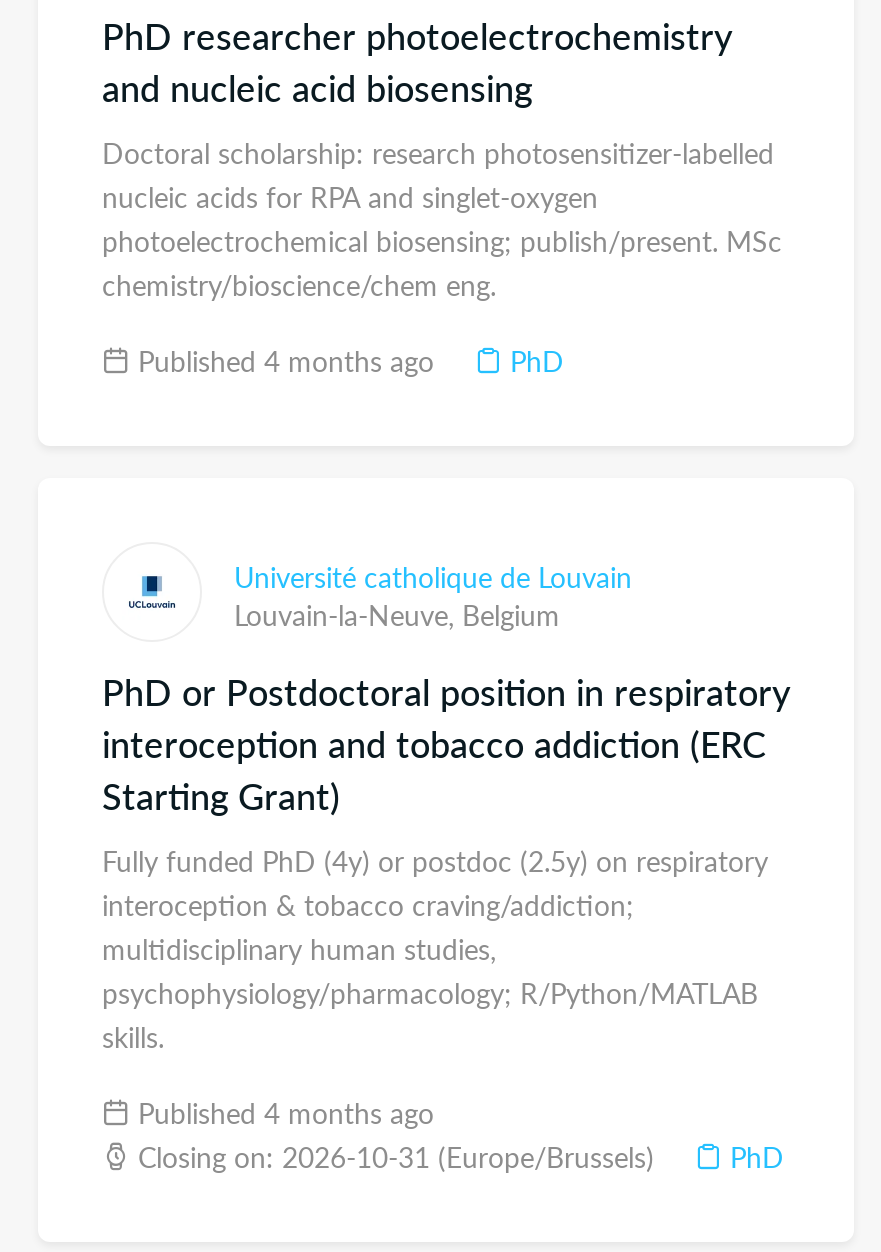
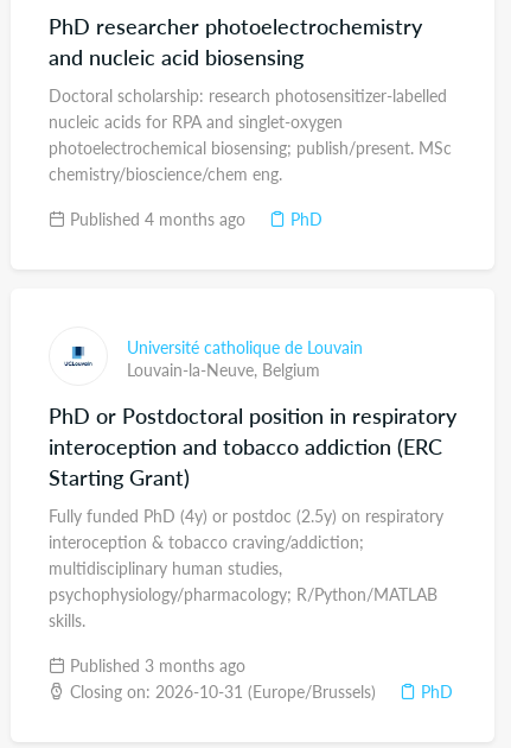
- Published 4 months ago
+ Published 3 months ago
